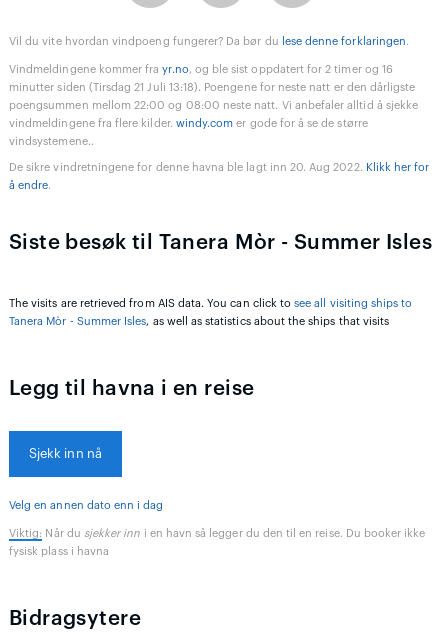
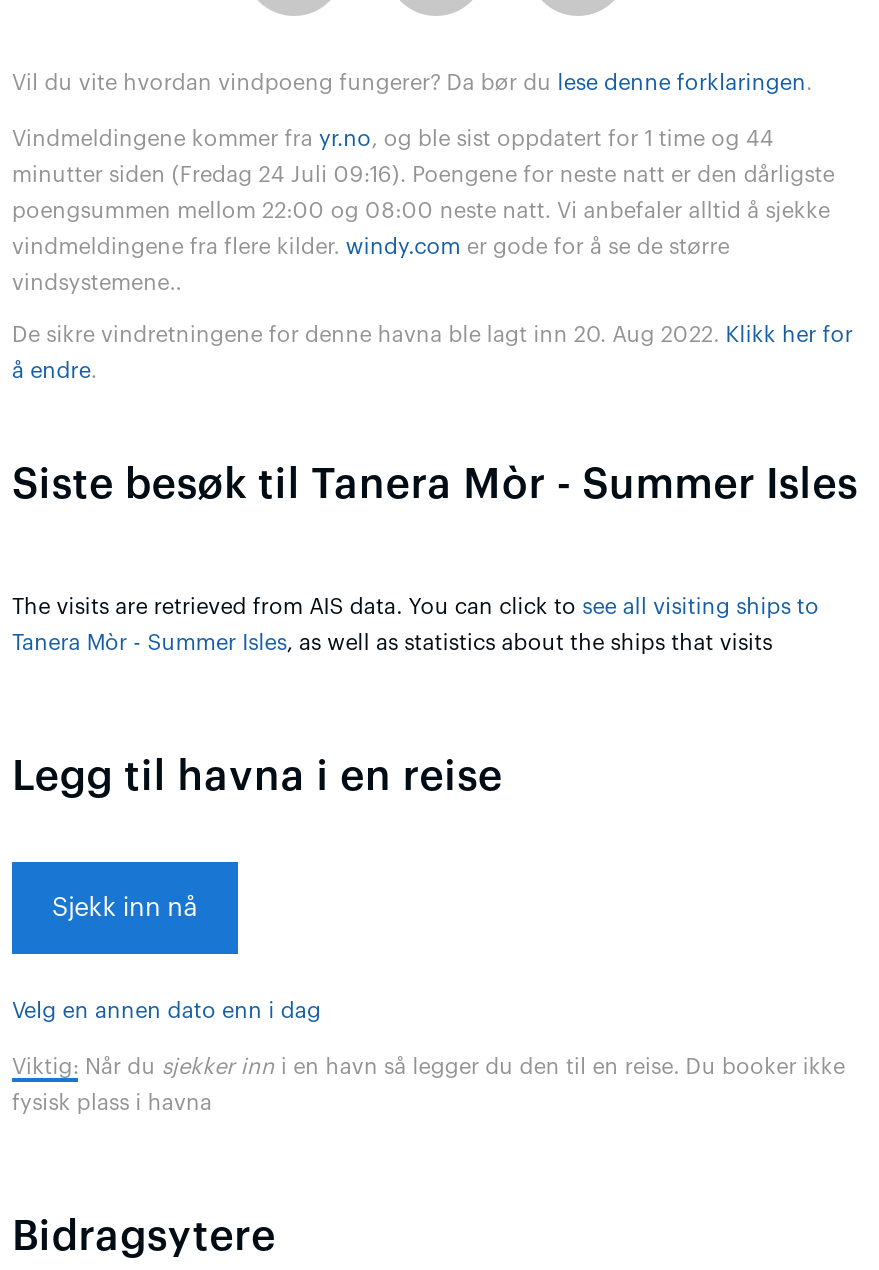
- Vindmeldingene kommer fra yr.no, og ble sist oppdatert for 2 timer og 16
+ Vindmeldingene kommer fra yr.no, og ble sist oppdatert for 1 time og 44

- minutter siden (Tirsdag 21 Juli 13:18). Poengene for neste natt er den dårligste
+ minutter siden (Fredag 24 Juli 09:16). Poengene for neste natt er den dårligste
